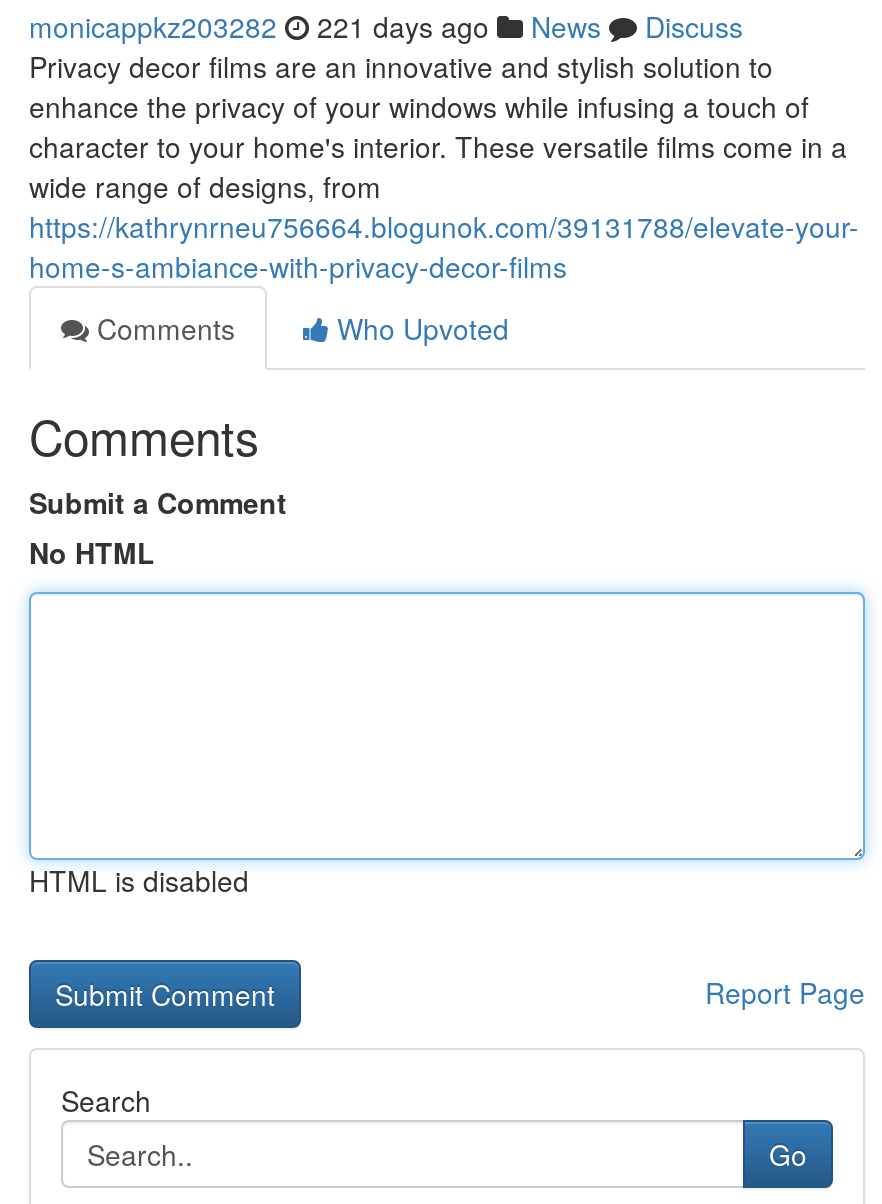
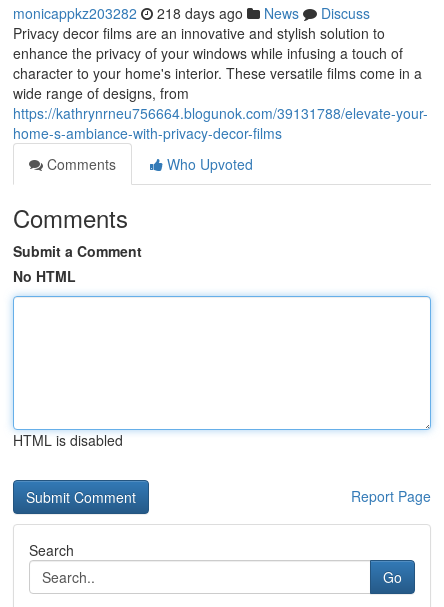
- monicappkz203282 221 days ago News Discuss
+ monicappkz203282 218 days ago News Discuss
